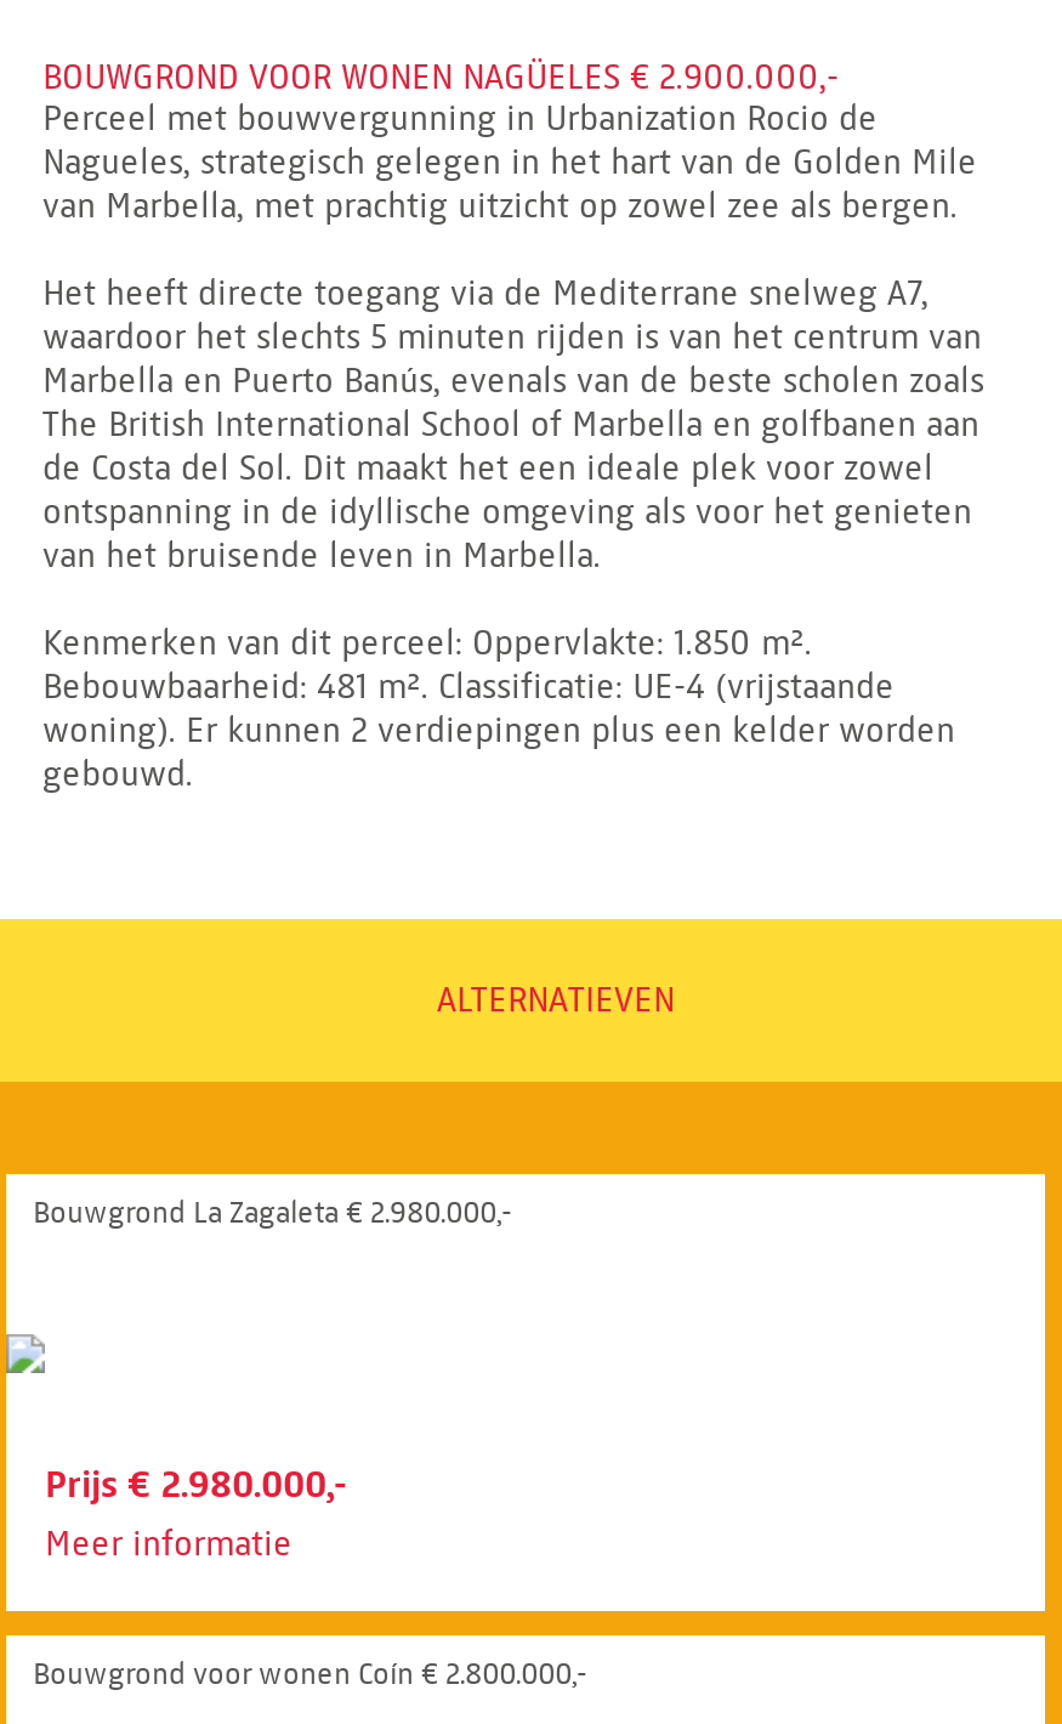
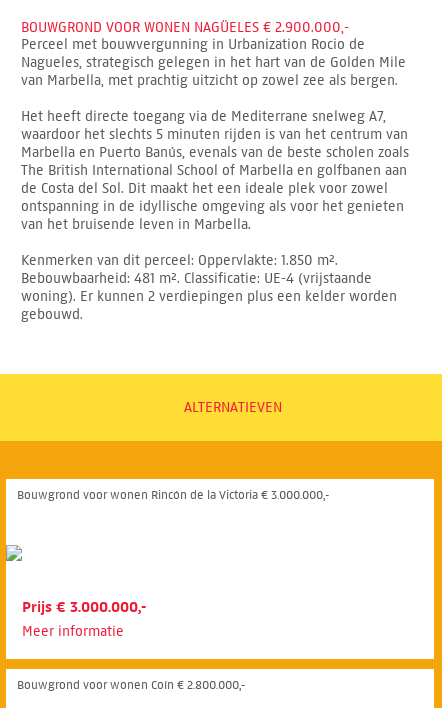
- Bouwgrond La Zagaleta € 2.980.000,-
+ Bouwgrond voor wonen Rincón de la Victoria € 3.000.000,-

- Prijs € 2.980.000,-
+ Prijs € 3.000.000,-
